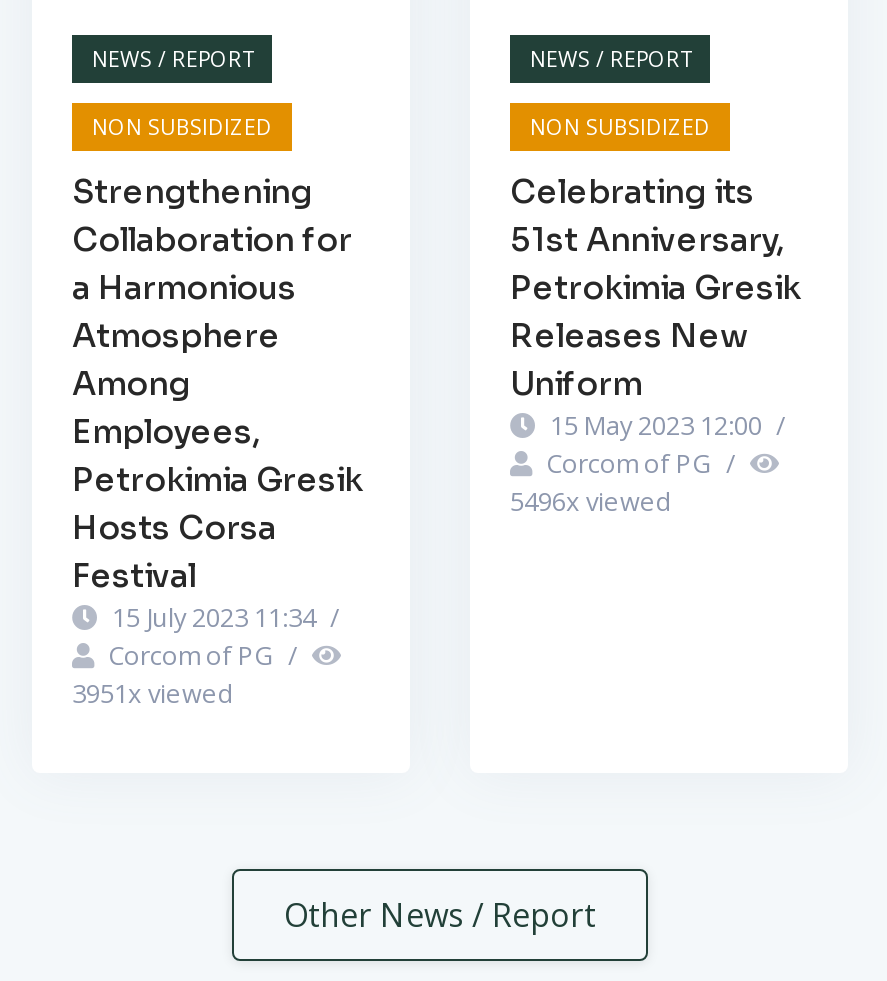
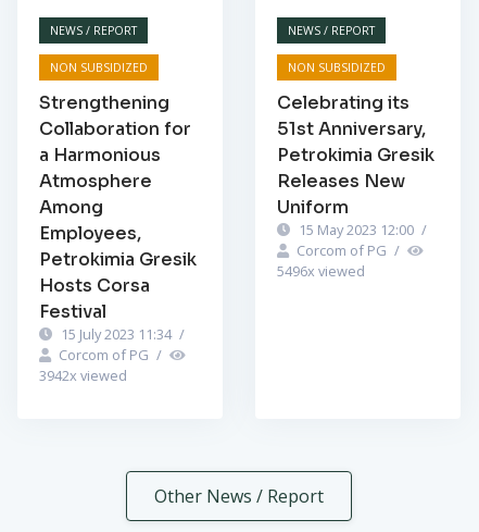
- 3951x viewed
+ 3942x viewed
